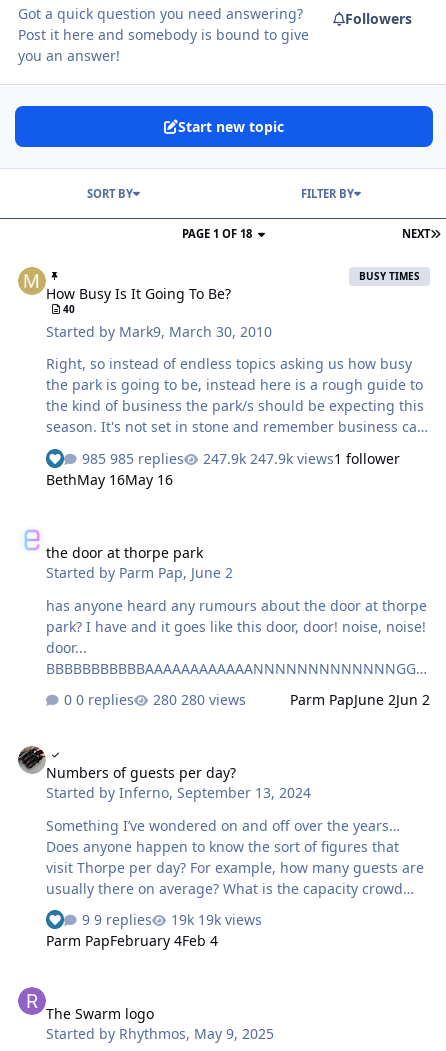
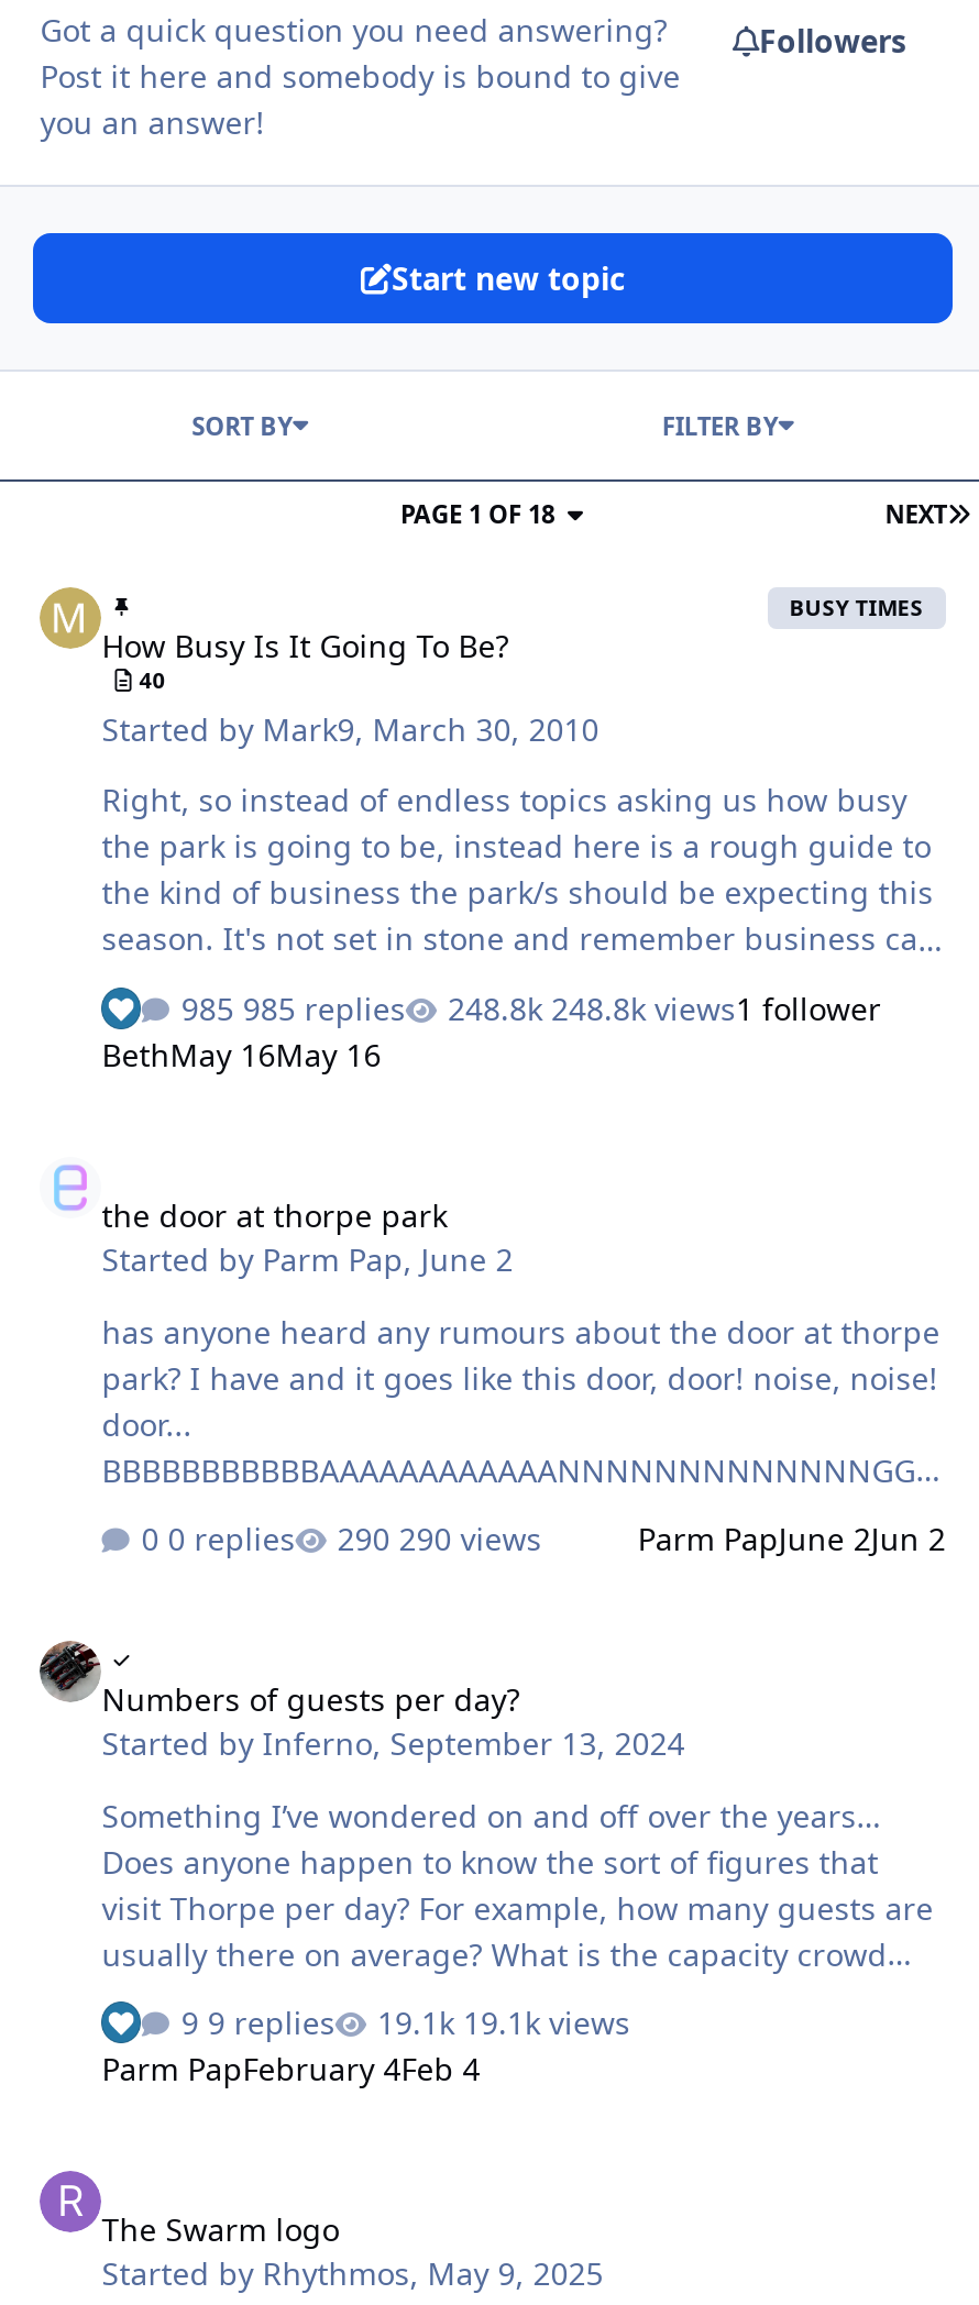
- 247.9k views1 follower
+ 248.8k views1 follower

- 280 views
+ 290 views

- 19k views
+ 19.1k views
